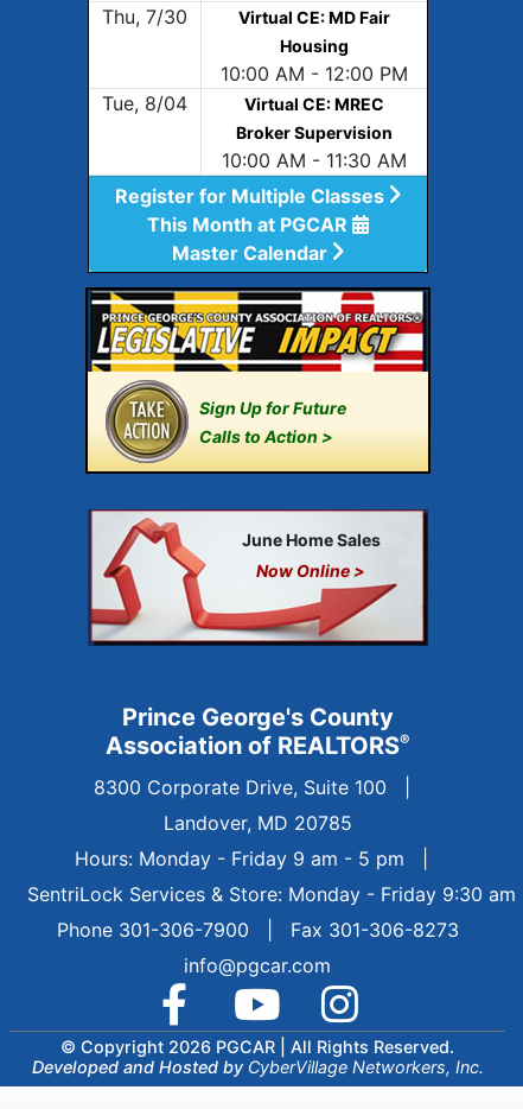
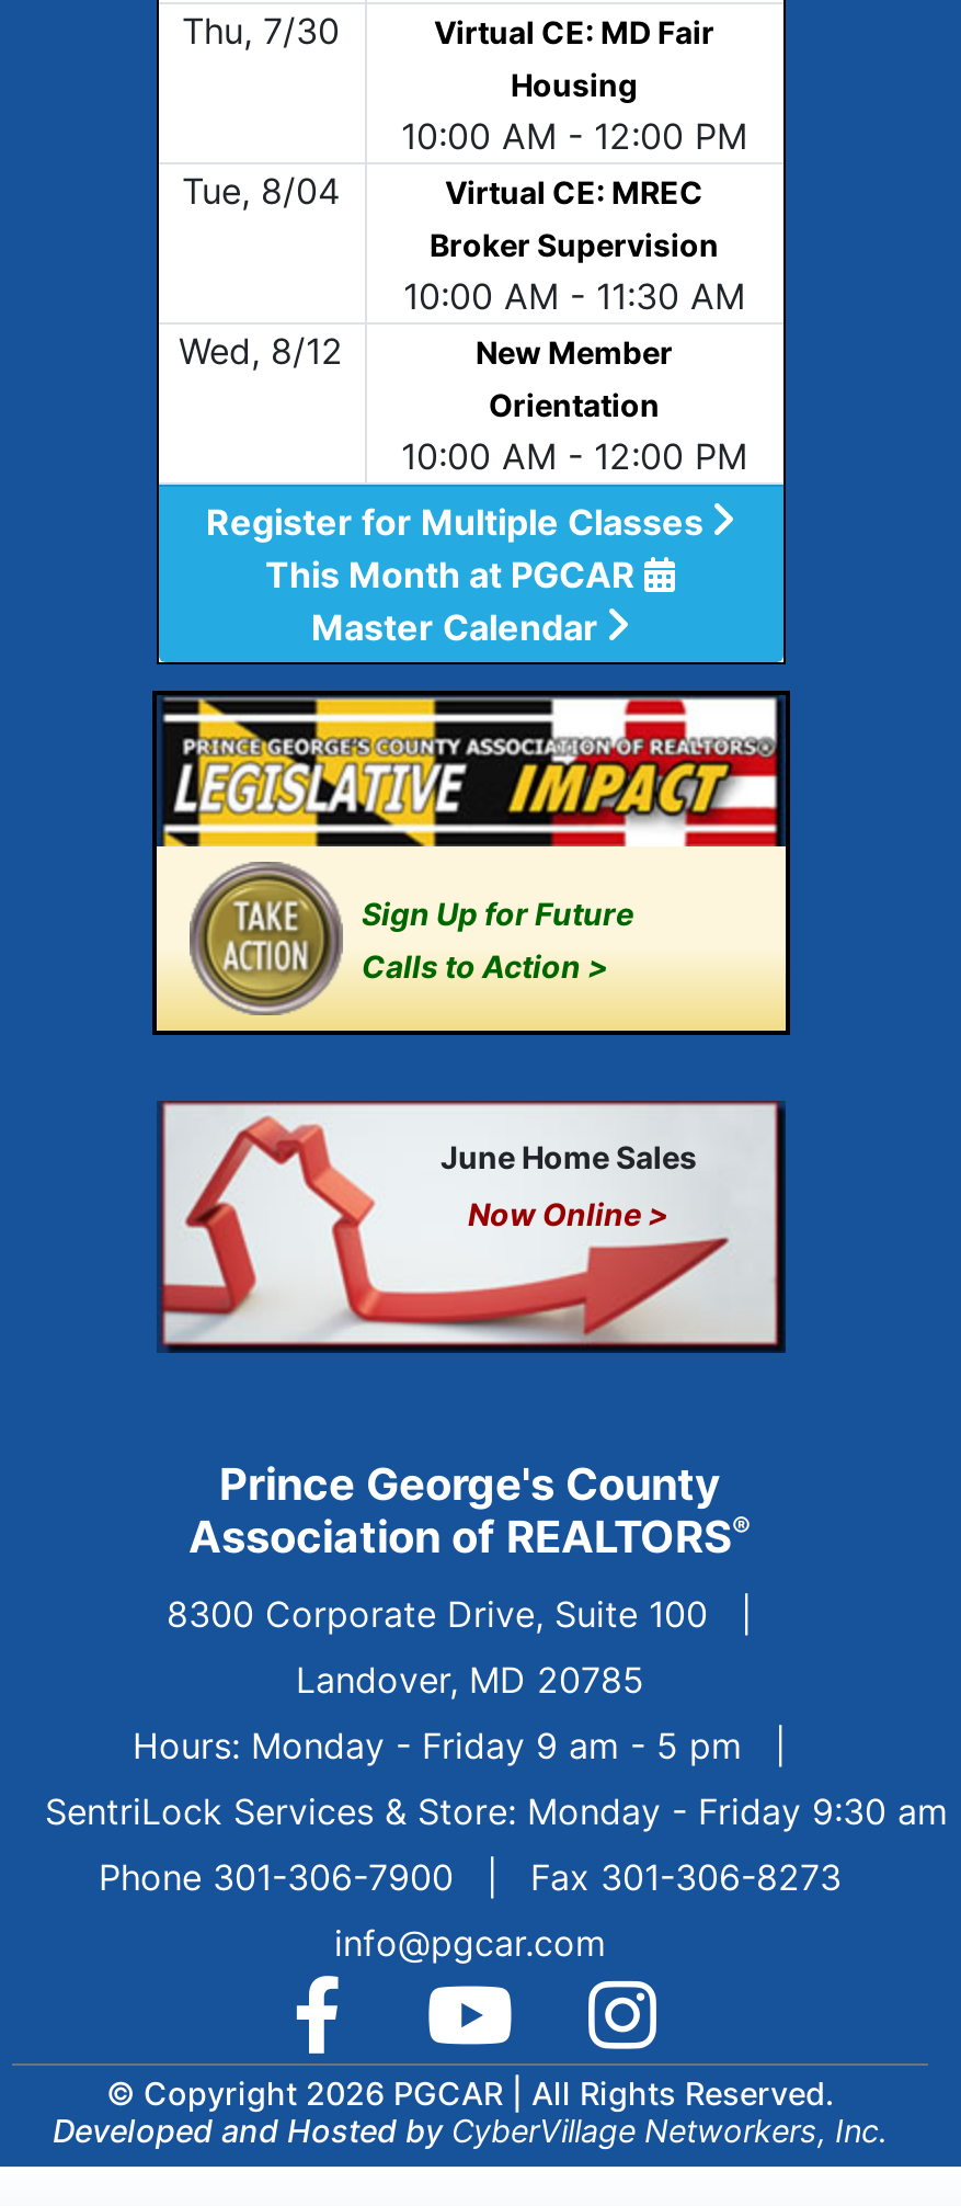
+ Wed, 8/12
+ New Member
+ Orientation
+ 10:00 AM - 12:00 PM
